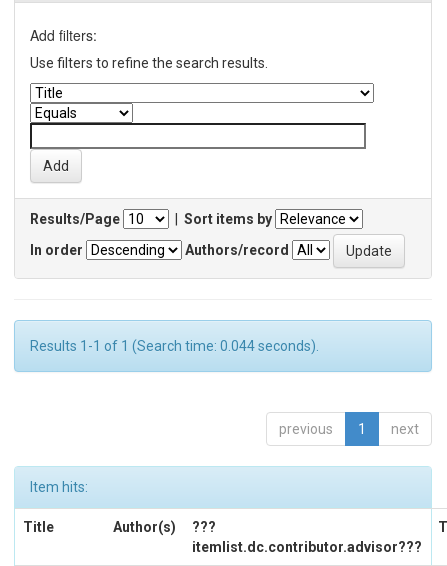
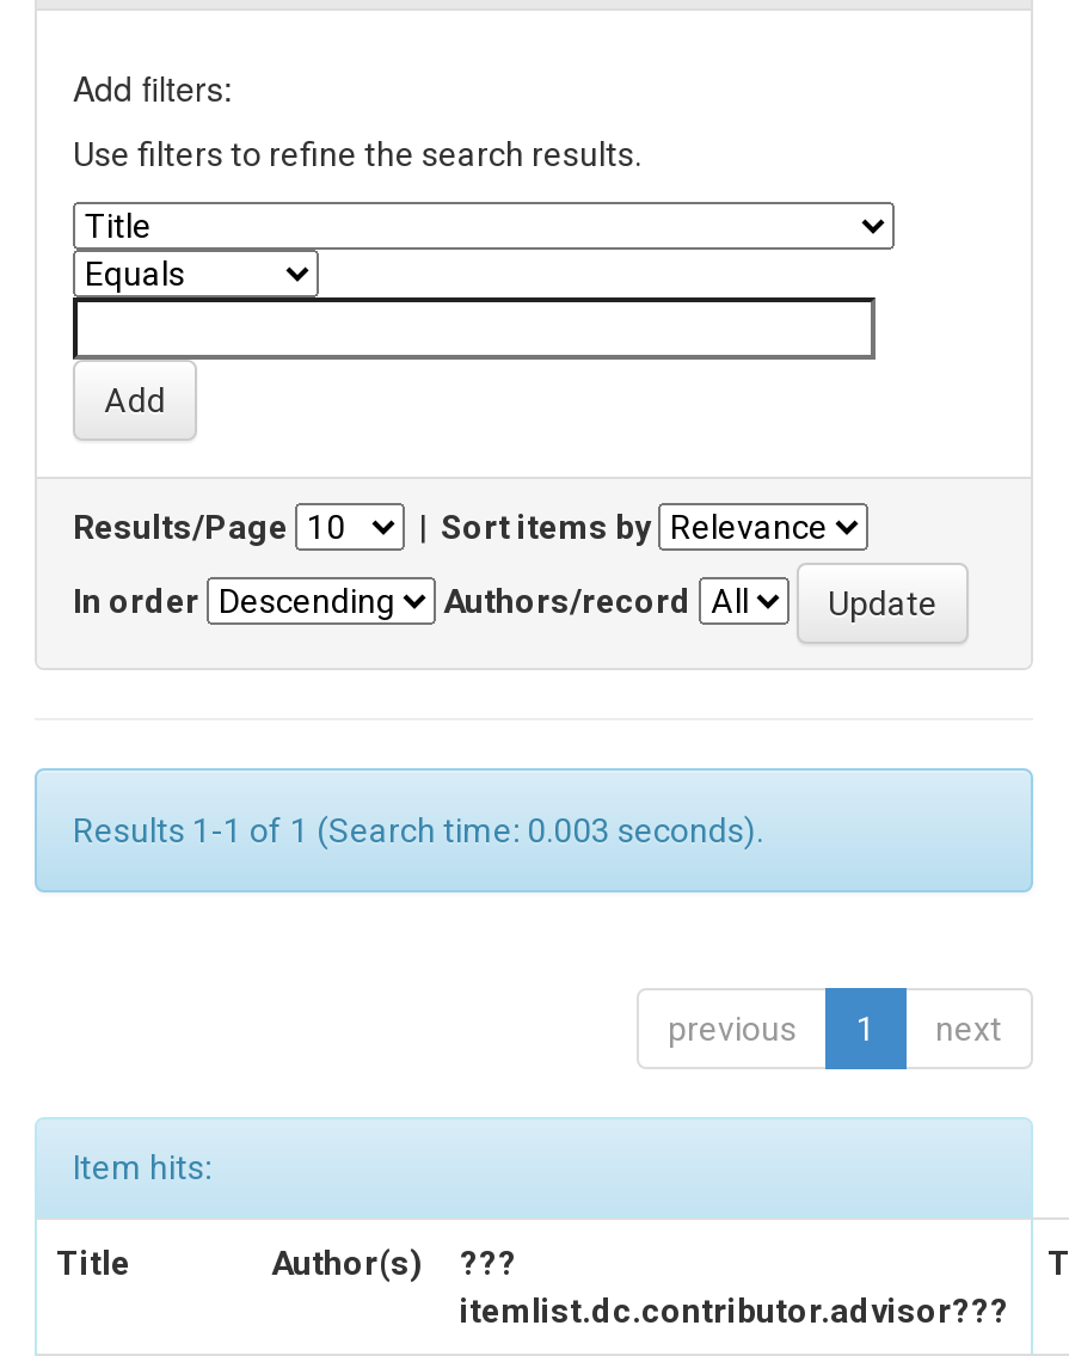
- Results 1-1 of 1 (Search time: 0.044 seconds).
+ Results 1-1 of 1 (Search time: 0.003 seconds).
